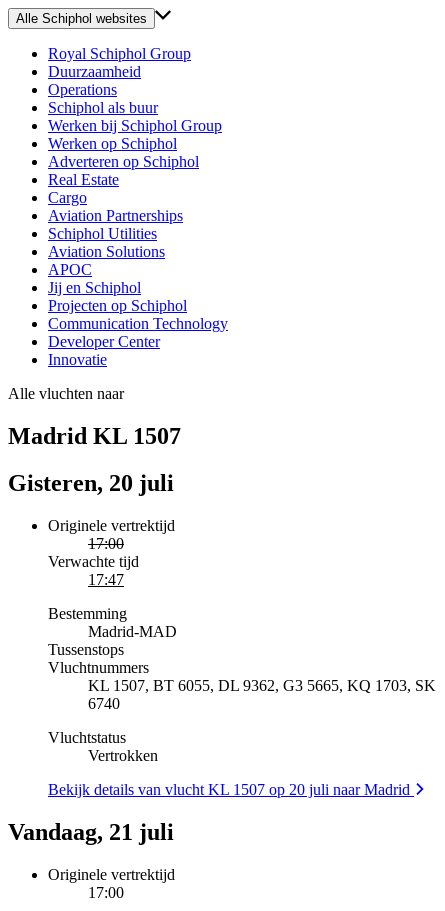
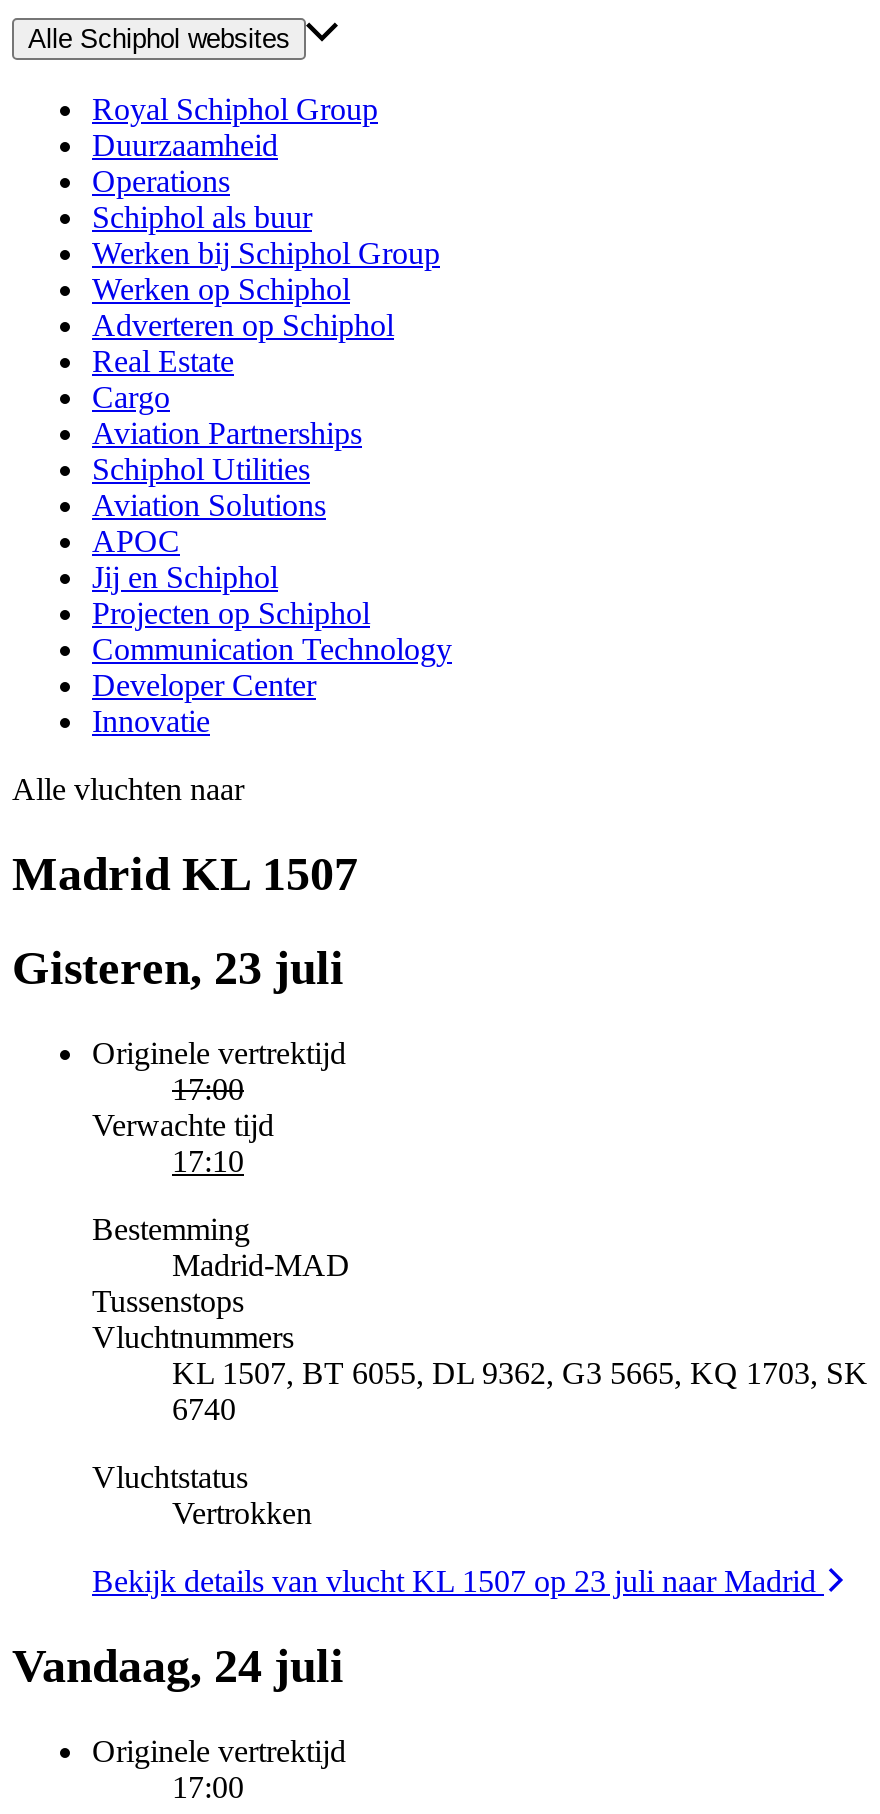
- Gisteren, 20 juli
+ Gisteren, 23 juli

- 17:47
+ 17:10

- Bekijk details van vlucht KL 1507 op 20 juli naar Madrid
+ Bekijk details van vlucht KL 1507 op 23 juli naar Madrid

- Vandaag, 21 juli
+ Vandaag, 24 juli
